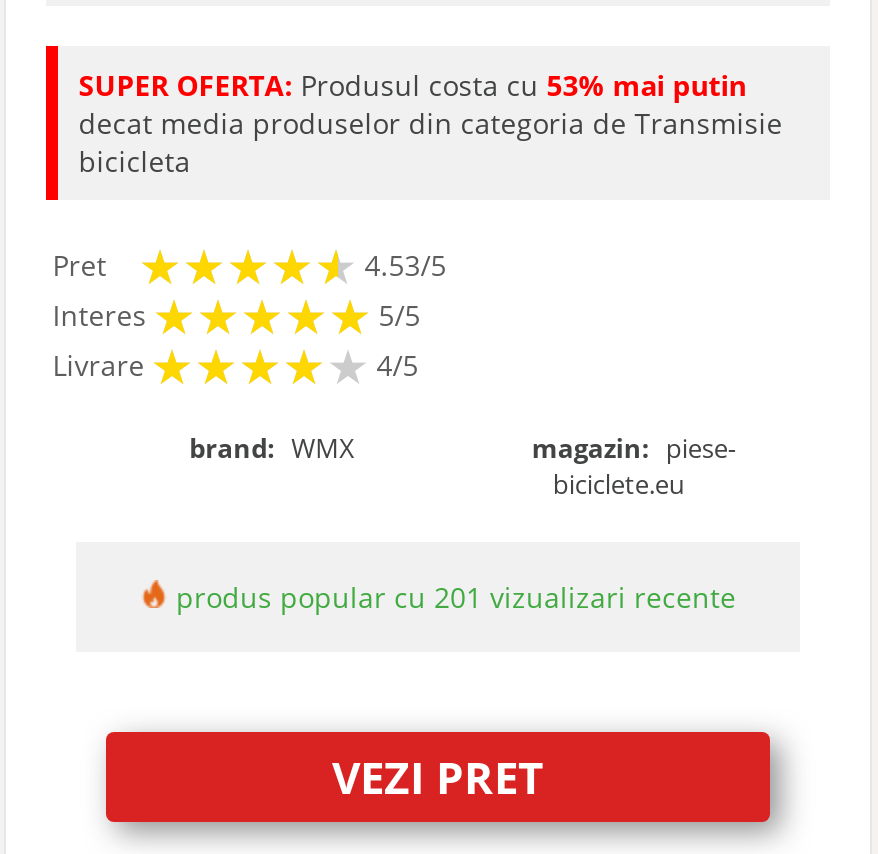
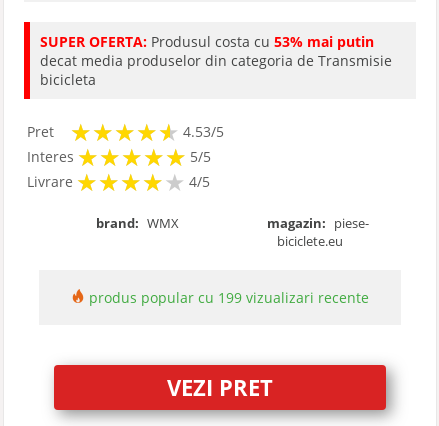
- produs popular cu 201 vizualizari recente
+ produs popular cu 199 vizualizari recente
